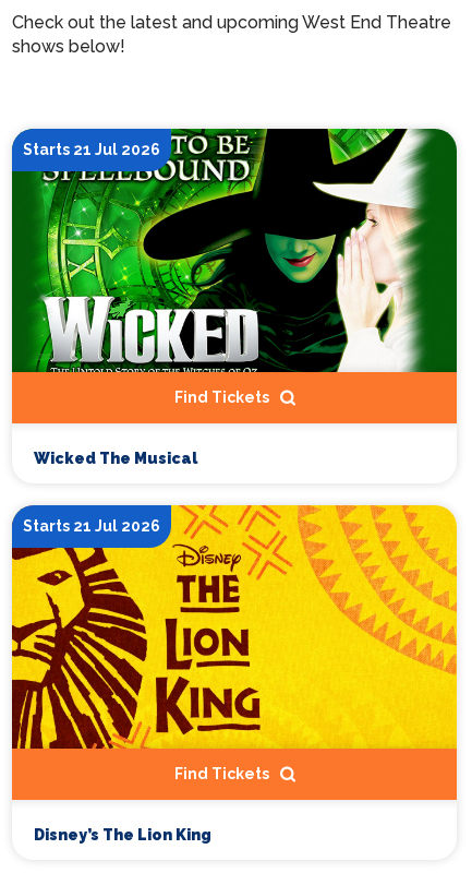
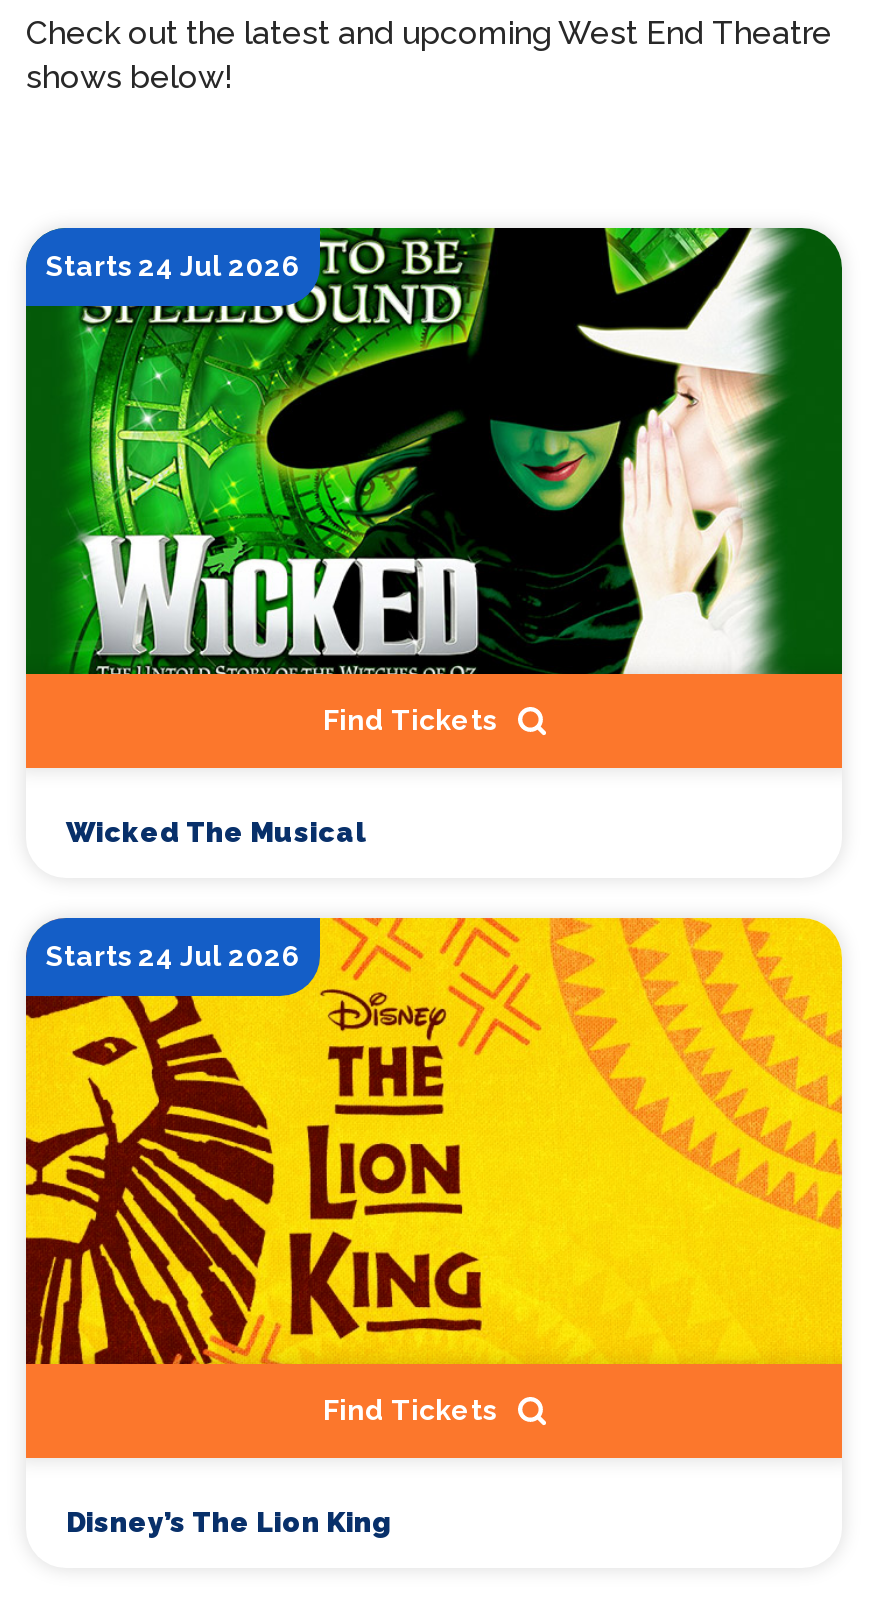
- Starts 21 Jul 2026
+ Starts 24 Jul 2026

- Starts 21 Jul 2026
+ Starts 24 Jul 2026
